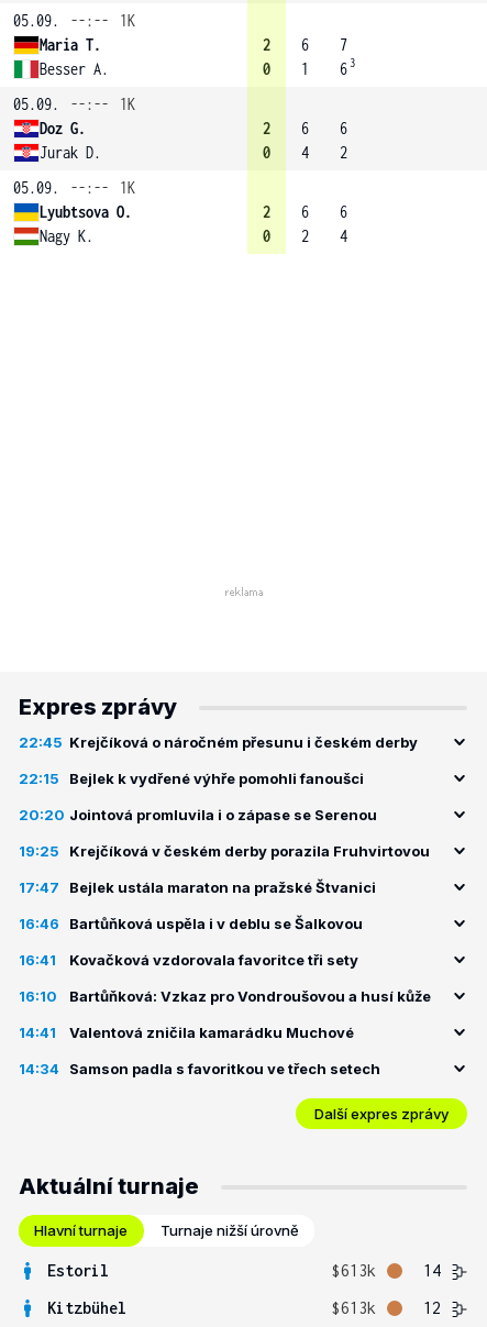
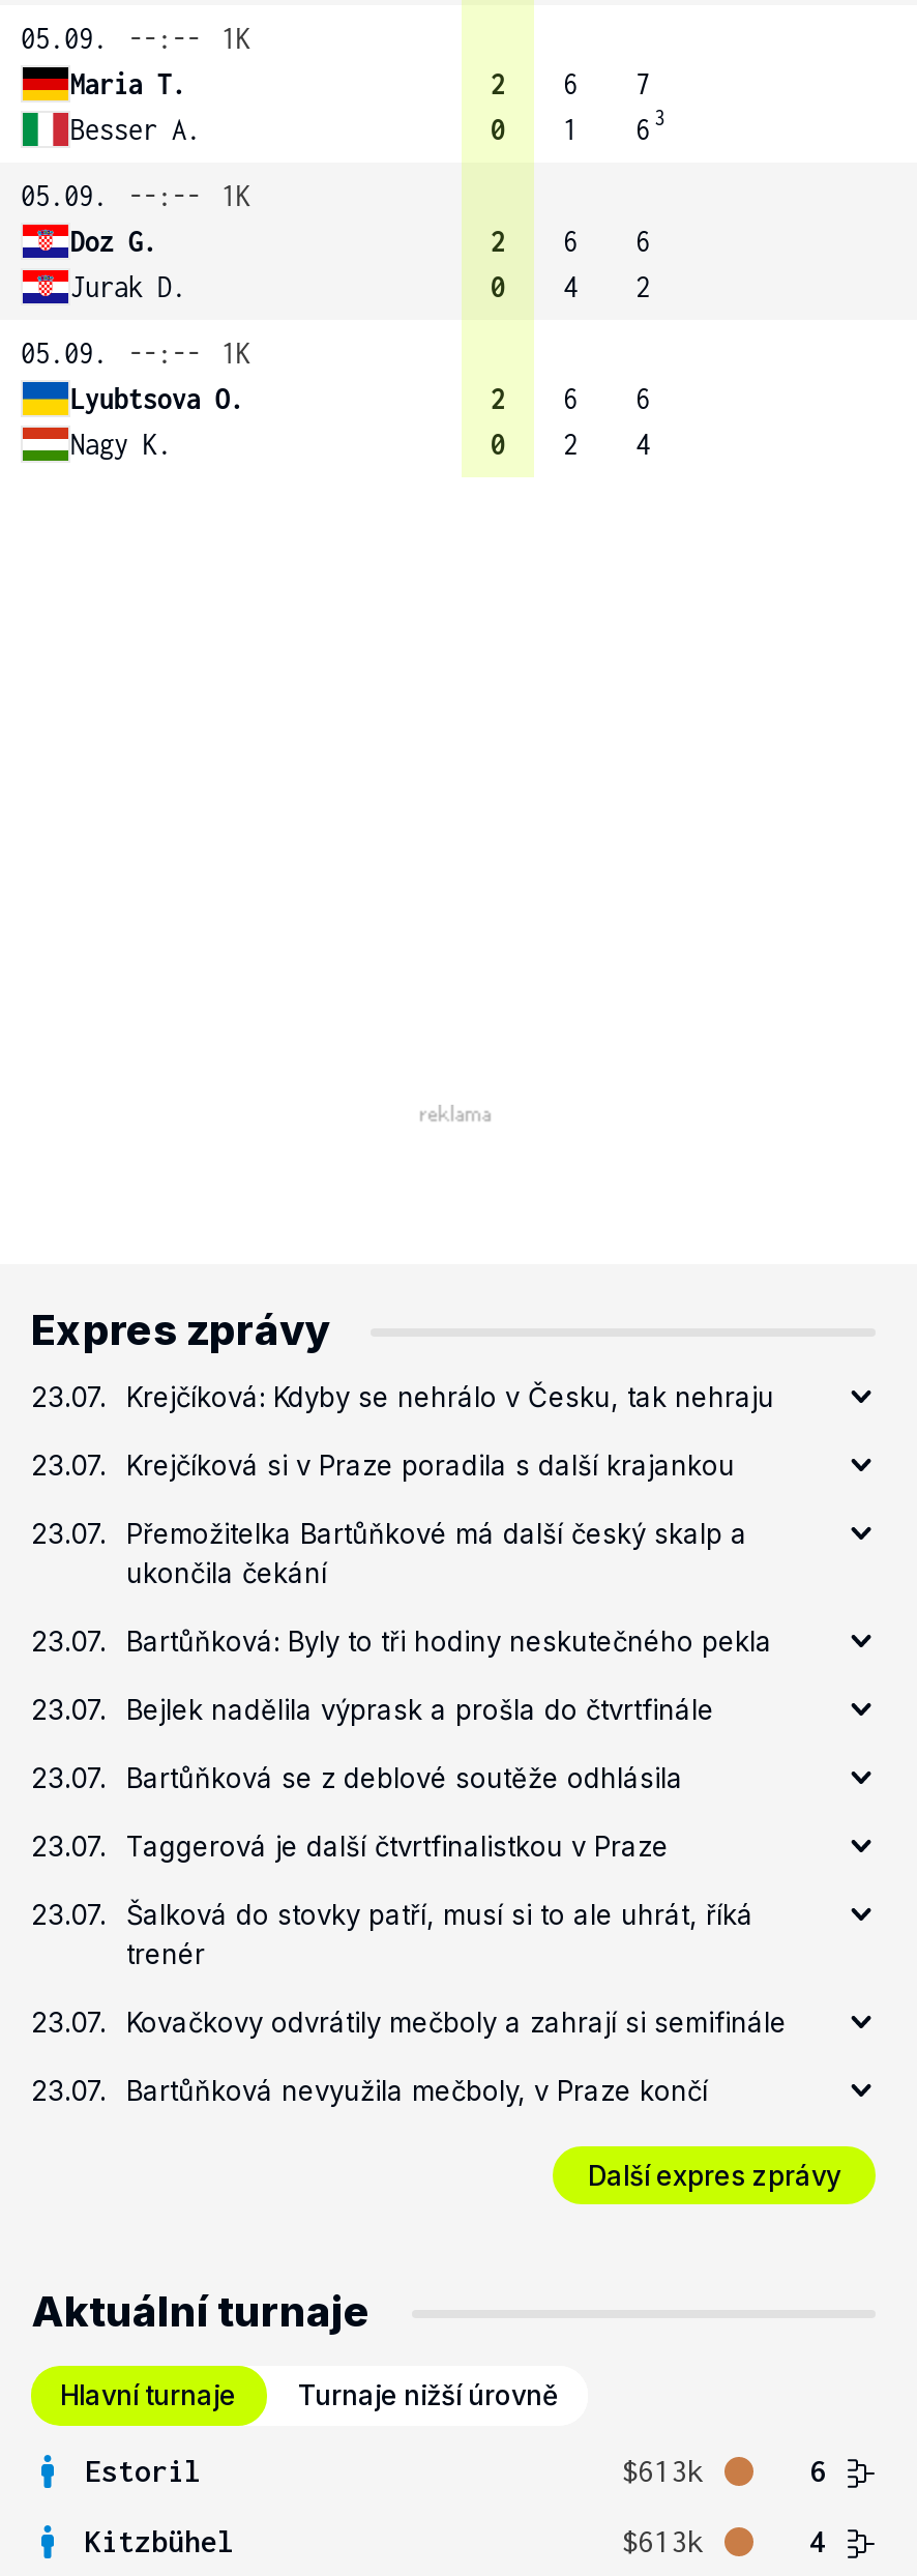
- 22:45 Krejčíková o náročném přesunu i českém derby
+ 23.07.
+ Krejčíková: Kdyby se nehrálo v Česku, tak nehraju

- 22:15 Bejlek k vydřené výhře pomohli fanoušci
+ 23.07.
+ Krejčíková si v Praze poradila s další krajankou

- 20:20 Jointová promluvila i o zápase se Serenou
+ 23.07.
+ Přemožitelka Bartůňkové má další český skalp a
+ ukončila čekání

- 19:25 Krejčíková v českém derby porazila Fruhvirtovou
+ 23.07.
+ Bartůňková: Byly to tři hodiny neskutečného pekla

- 17:47 Bejlek ustála maraton na pražské Štvanici
+ 23.07.
+ Bejlek nadělila výprask a prošla do čtvrtfinále

- 16:46 Bartůňková uspěla i v deblu se Šalkovou
+ 23.07.
+ Bartůňková se z deblové soutěže odhlásila

- 16:41
- Kovačková vzdorovala favoritce tři sety
+ 23.07.
+ Taggerová je další čtvrtfinalistkou v Praze

- 16:10
- Bartůňková: Vzkaz pro Vondroušovou a husí kůže
+ 23.07.
+ Šalková do stovky patří, musí si to ale uhrát, říká
+ trenér

- 14:41
- Valentová zničila kamarádku Muchové
+ 23.07.
+ Kovačkovy odvrátily mečboly a zahrají si semifinále

- 14:34 Samson padla s favoritkou ve třech setech
+ 23.07.
+ Bartůňková nevyužila mečboly, v Praze končí

- 14
+ 6

- 12
+ 4
